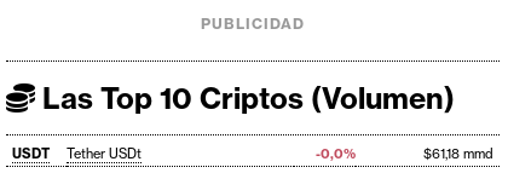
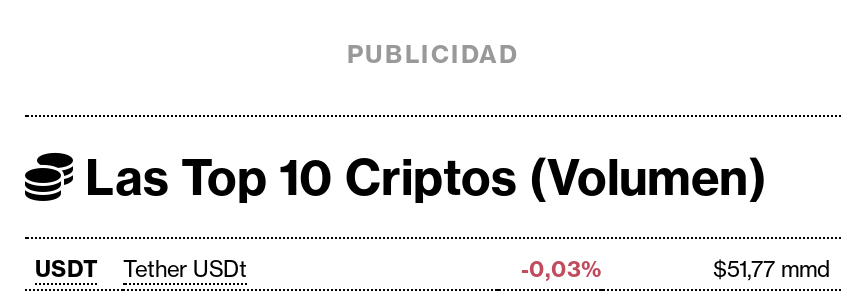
- -0,0%
+ -0,03%

- $61,18 mmd
+ $51,77 mmd
